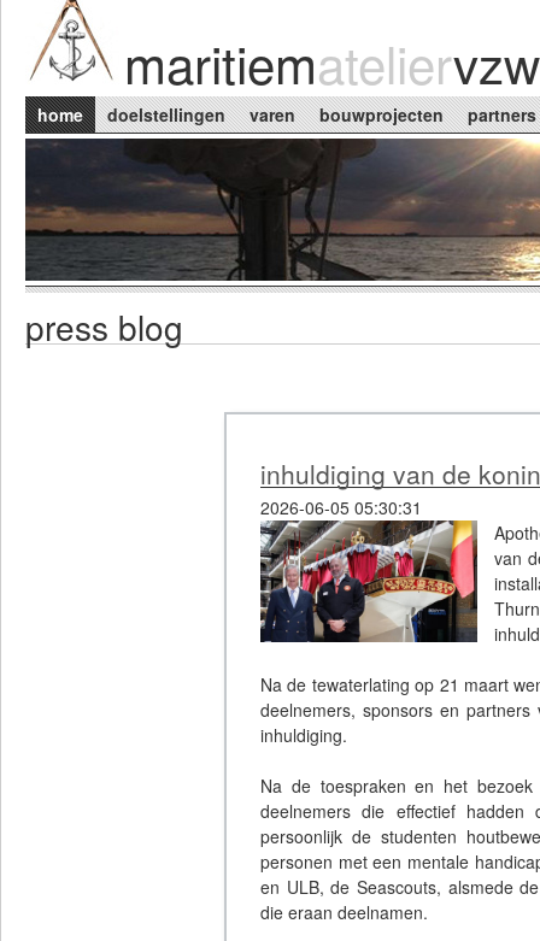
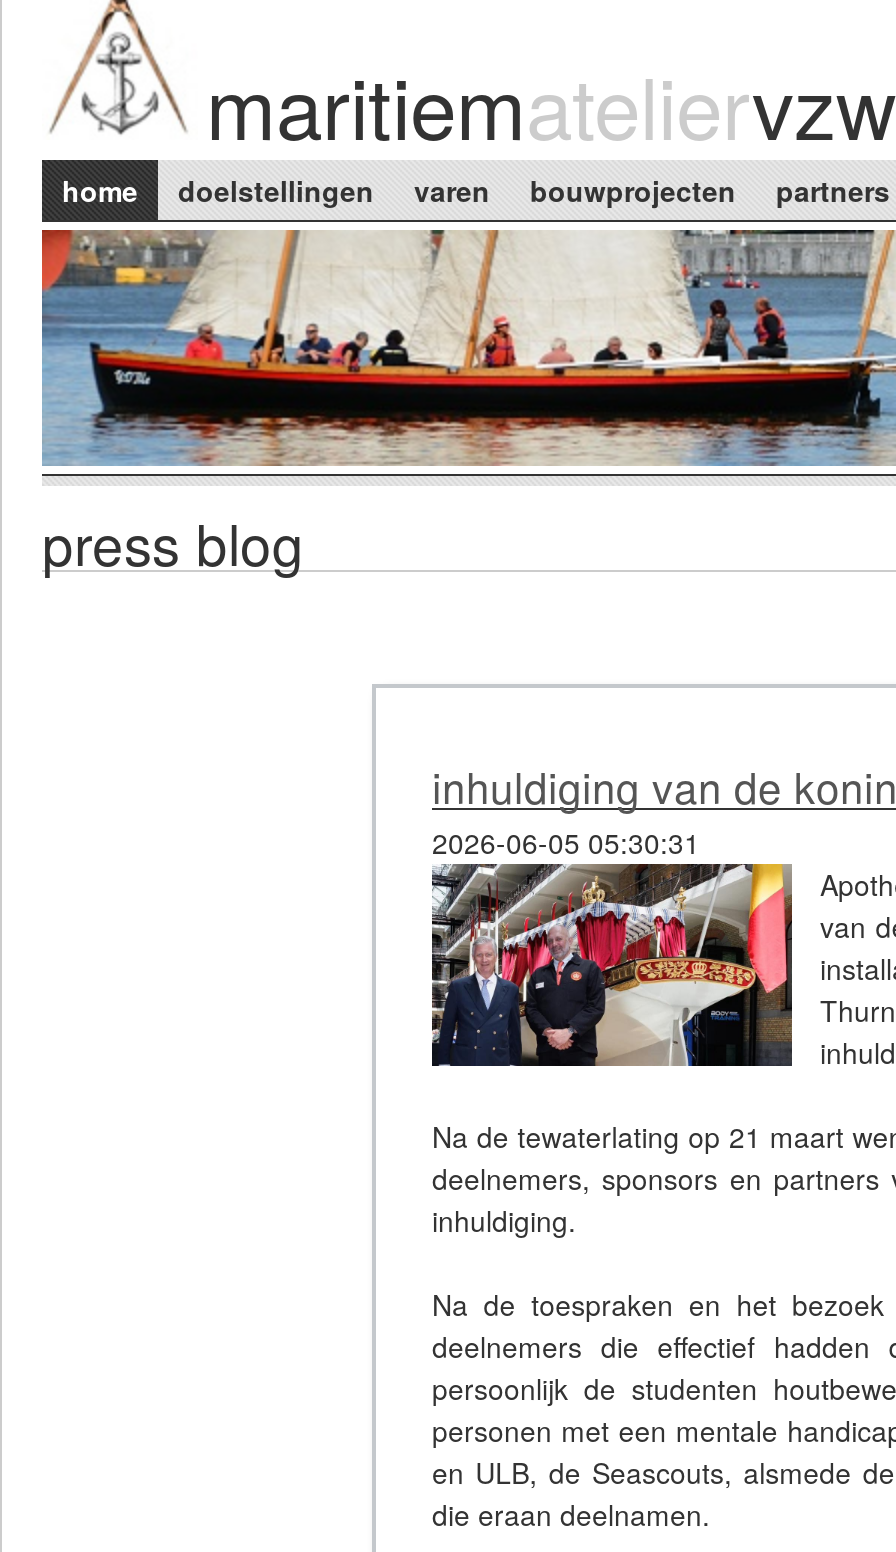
- [image]
+ [image]
